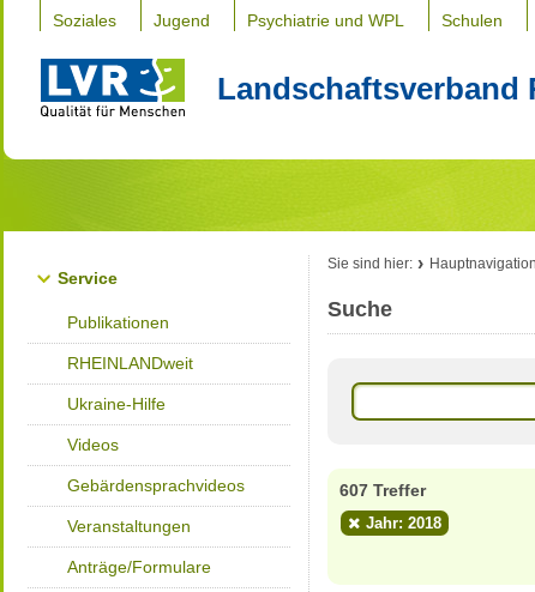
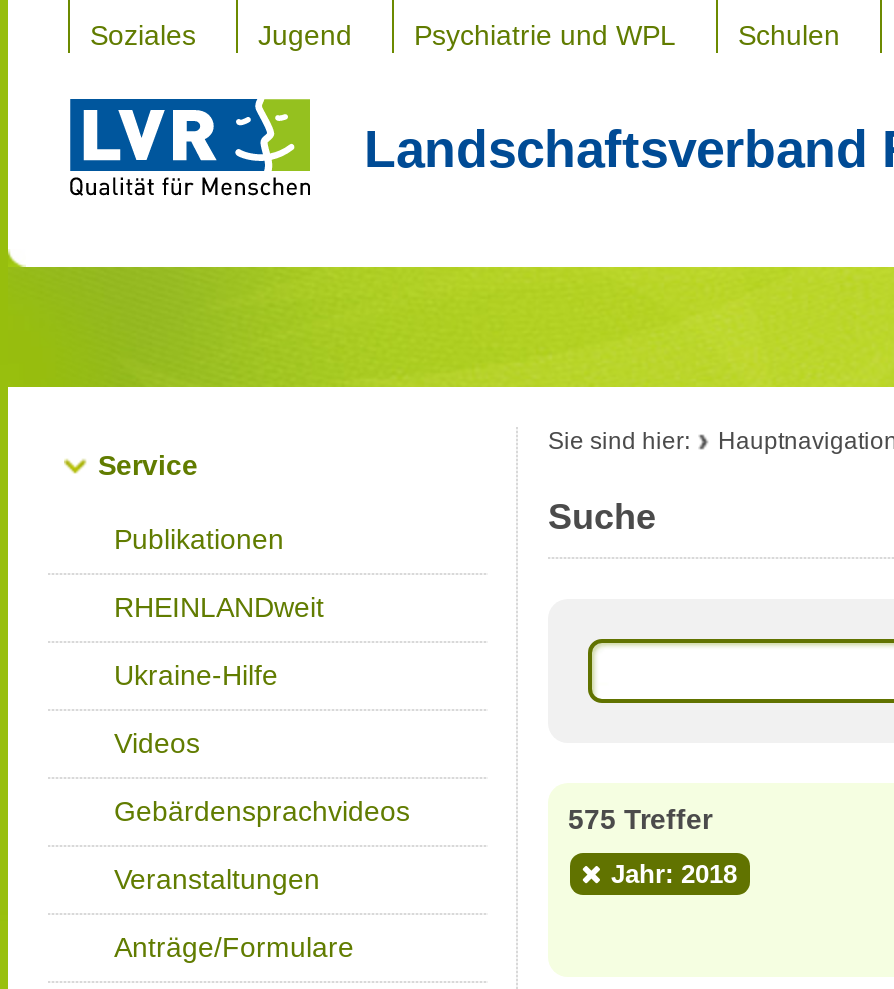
- 607 Treffer
+ 575 Treffer
